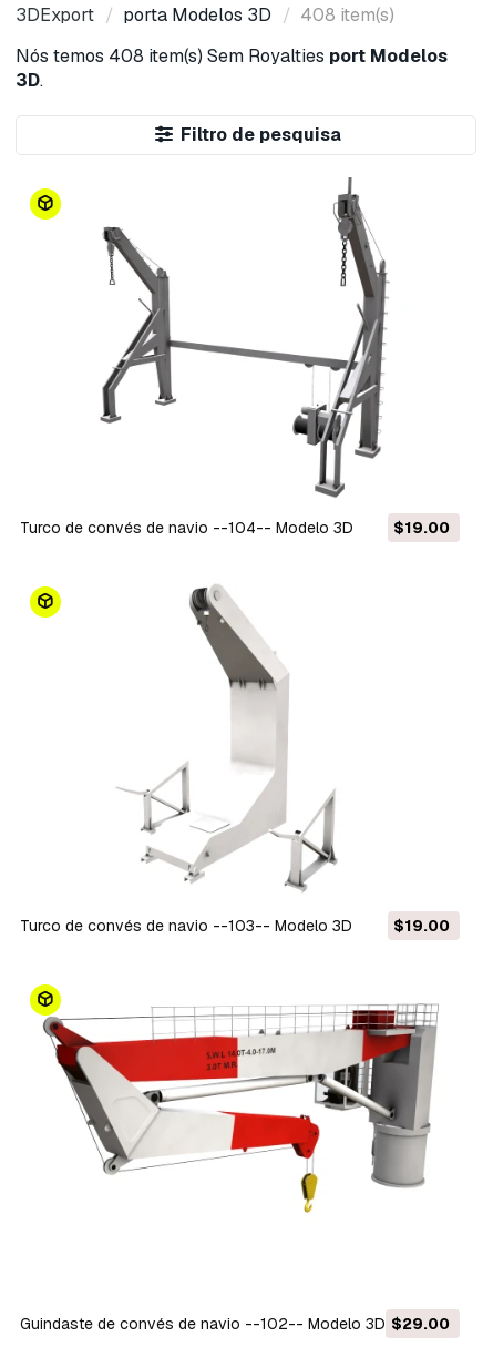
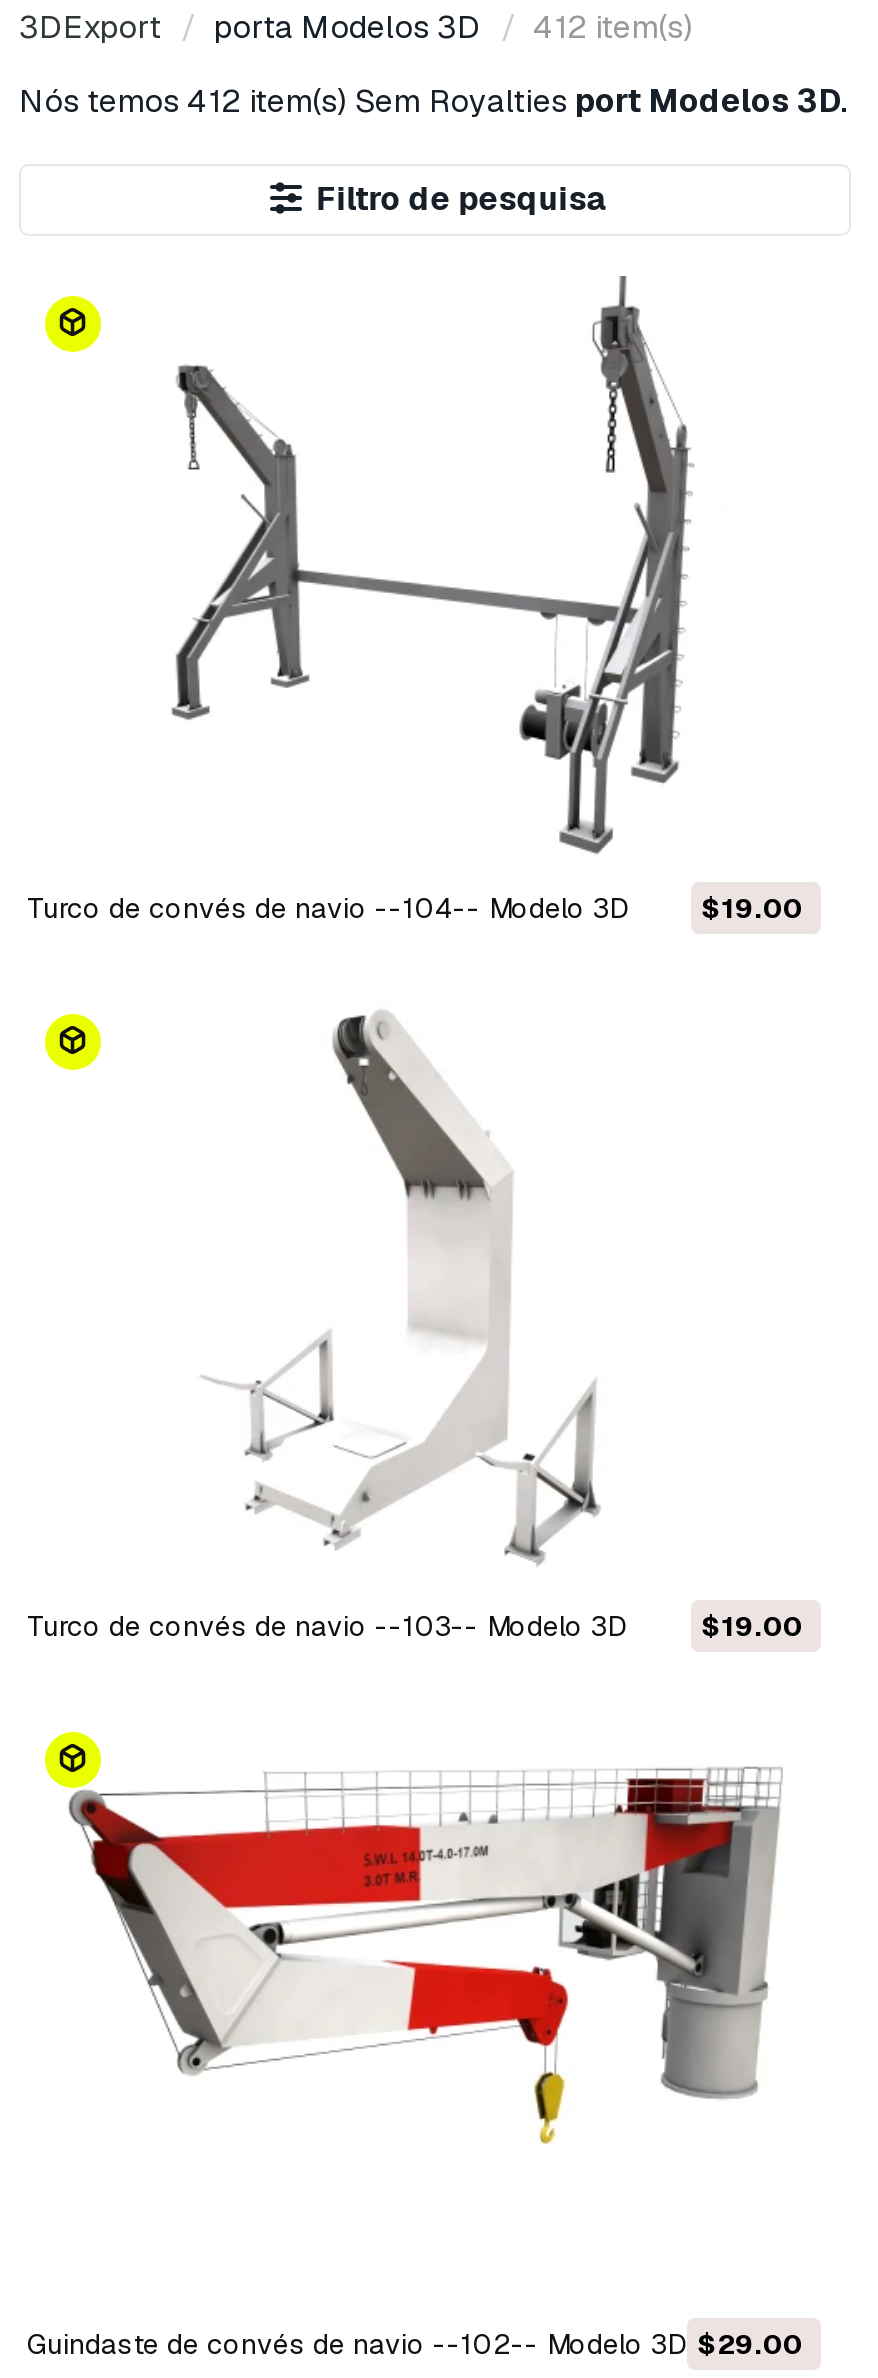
- 3DExport porta Modelos 3D 408 item(s)
+ 3DExport porta Modelos 3D 412 item(s)

- Nós temos 408 item(s) Sem Royalties port Modelos
- 3D.
+ Nós temos 412 item(s) Sem Royalties port Modelos 3D.
